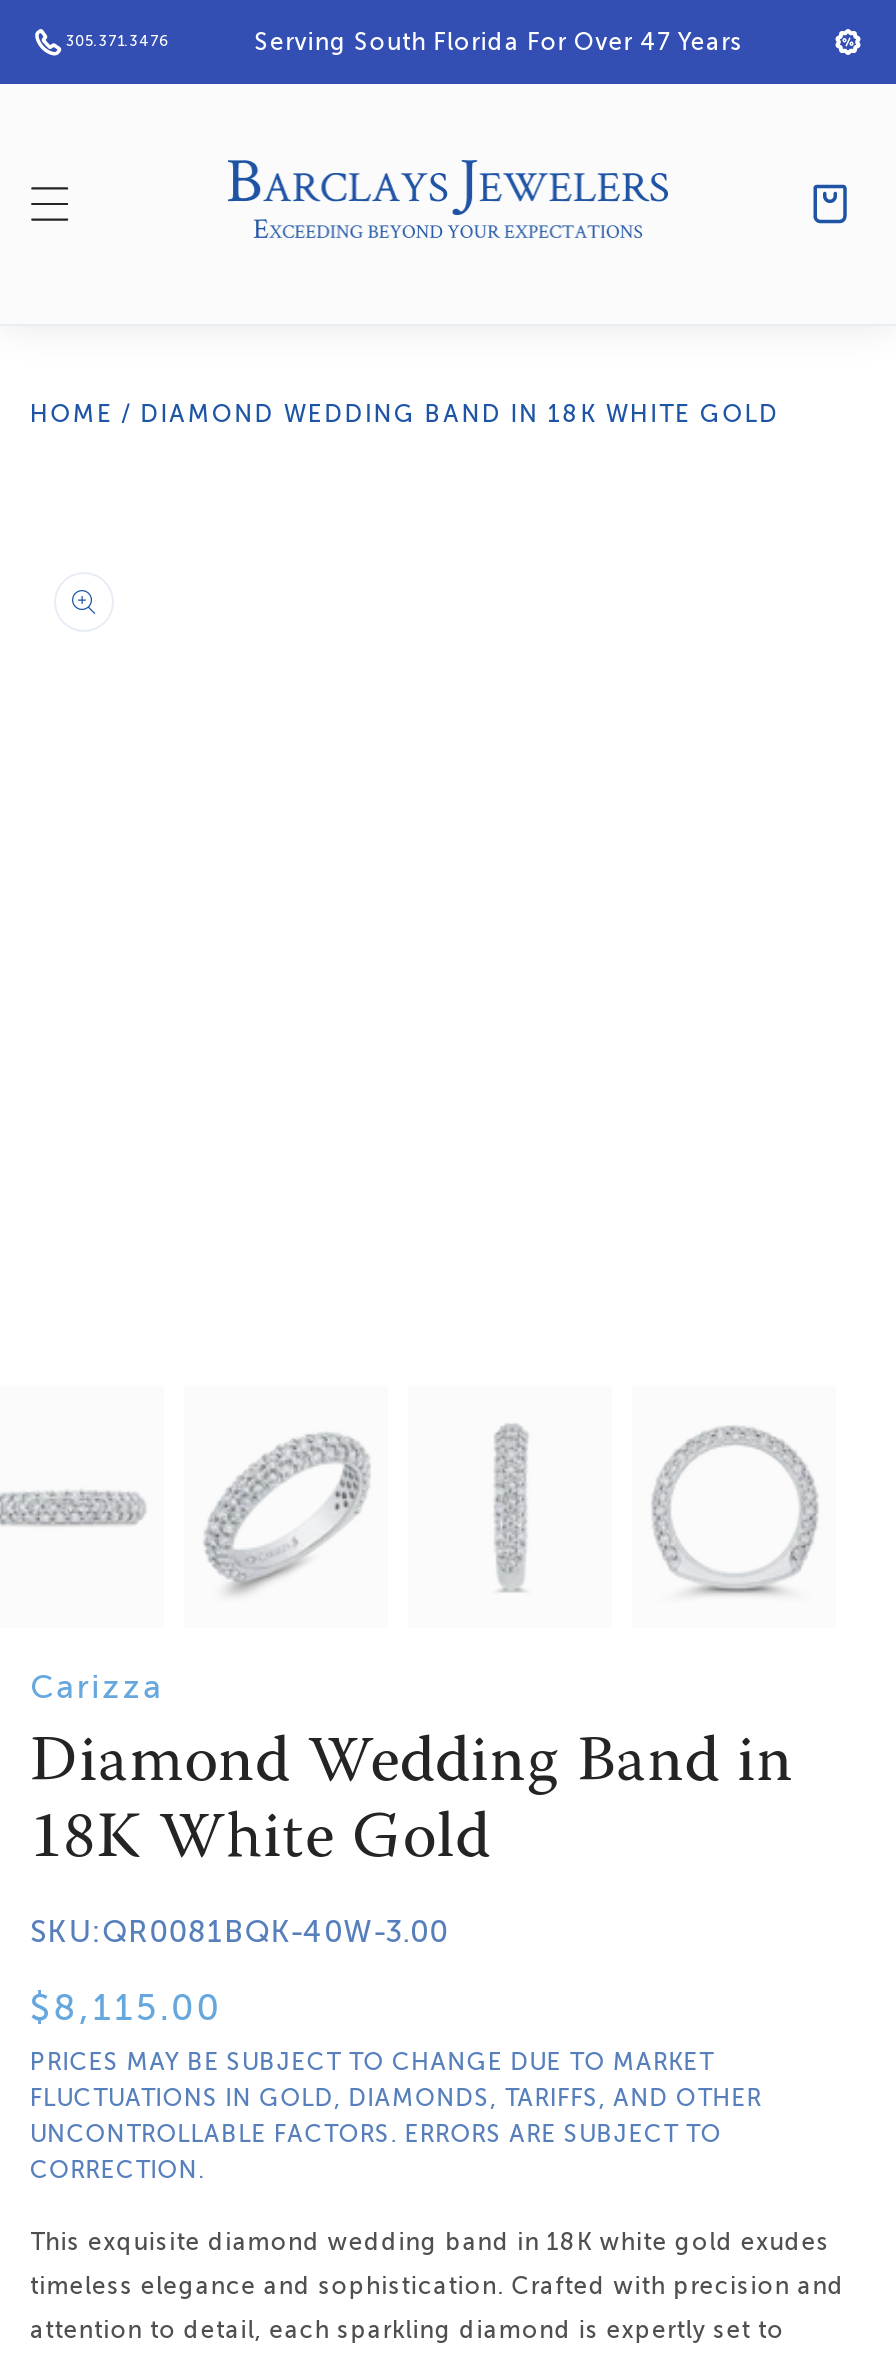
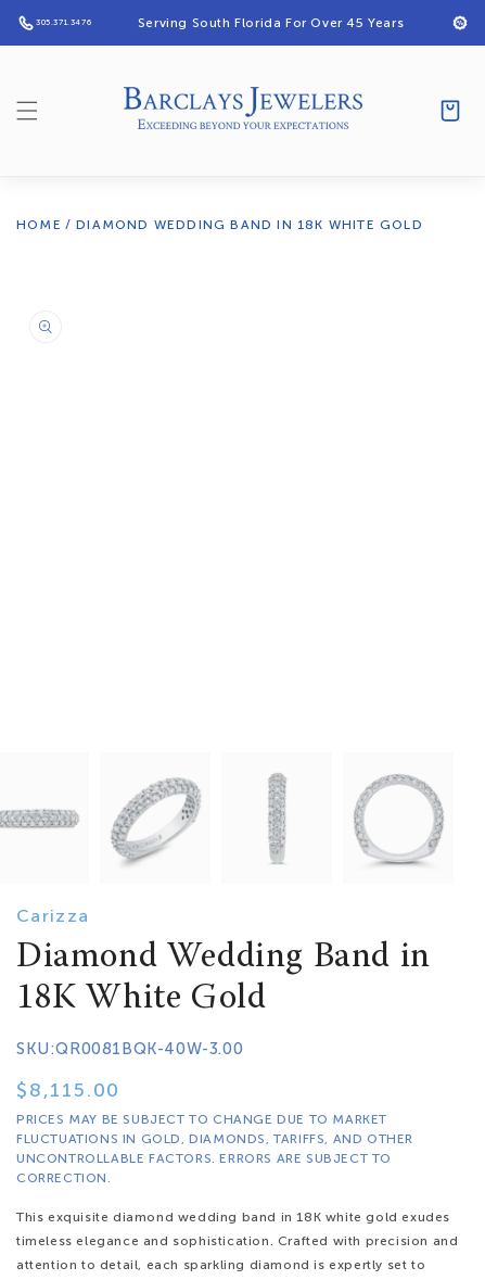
- Serving South Florida For Over 47 Years
+ Serving South Florida For Over 45 Years
